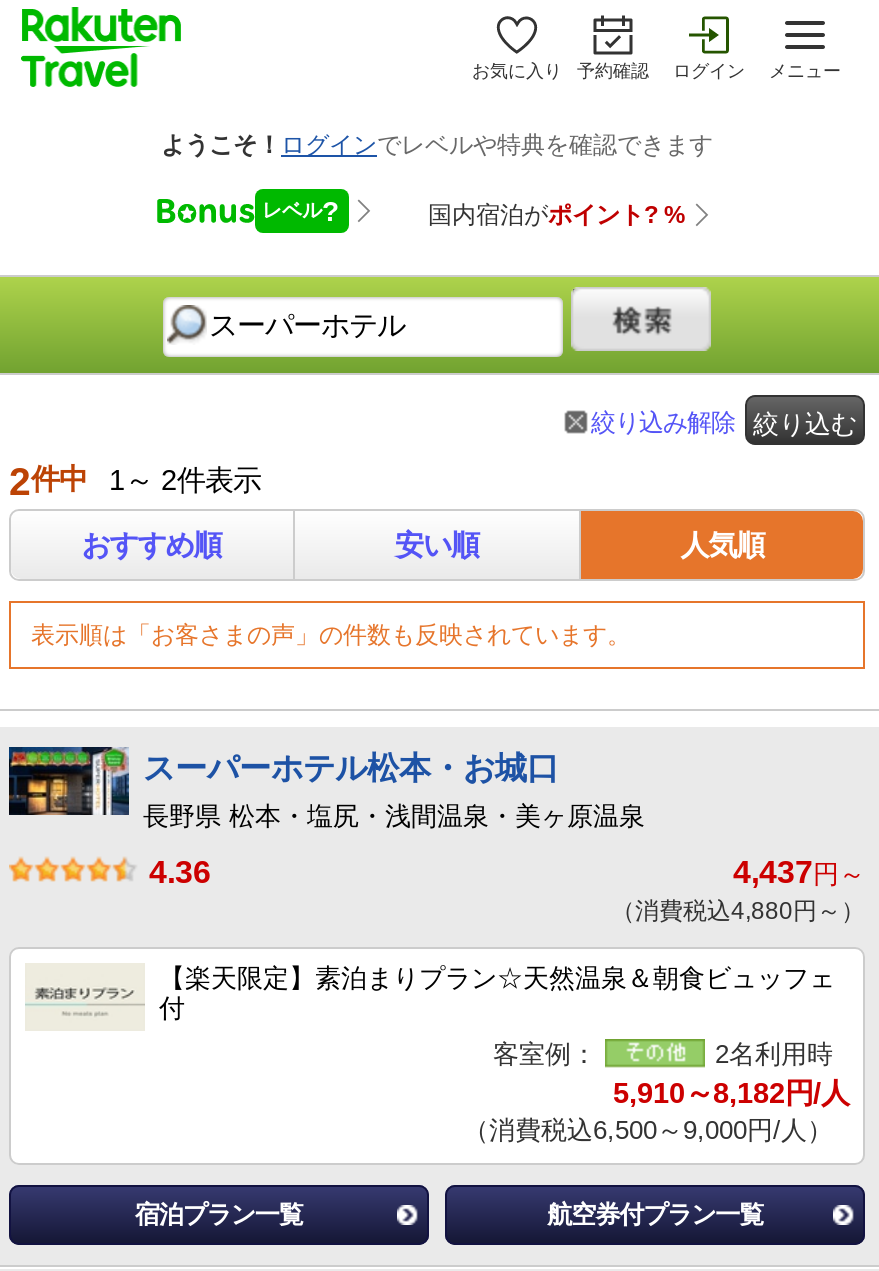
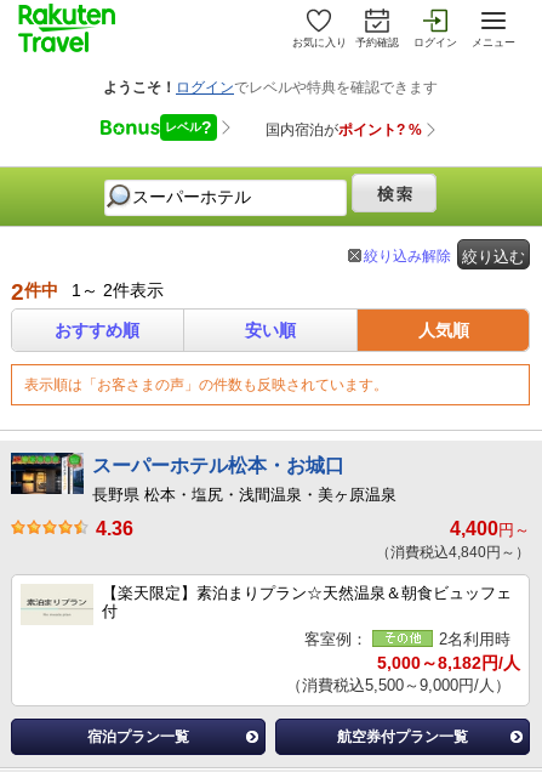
- 4,437円～
+ 4,400円～

- （消費税込4,880円～）
+ （消費税込4,840円～）

- 5,910～8,182円/人
+ 5,000～8,182円/人

- （消費税込6,500～9,000円/人）
+ （消費税込5,500～9,000円/人）
